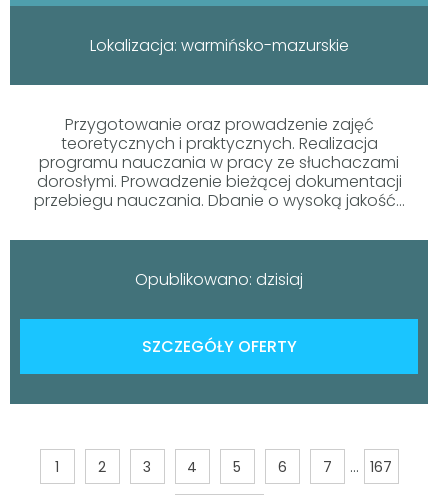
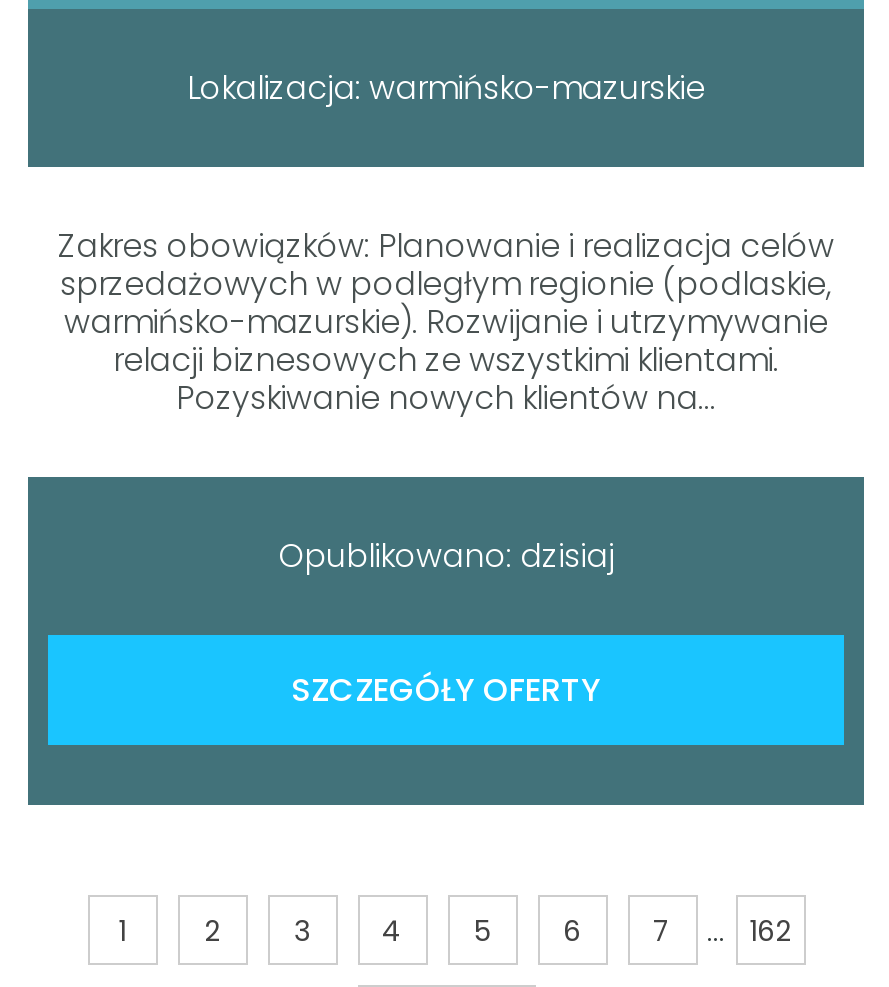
- Przygotowanie oraz prowadzenie zajęć
- teoretycznych i praktycznych. Realizacja
- programu nauczania w pracy ze słuchaczami
- dorosłymi. Prowadzenie bieżącej dokumentacji
- przebiegu nauczania. Dbanie o wysoką jakość...
+ Zakres obowiązków: Planowanie i realizacja celów
+ sprzedażowych w podległym regionie (podlaskie,
+ warmińsko-mazurskie). Rozwijanie i utrzymywanie
+ relacji biznesowych ze wszystkimi klientami.
+ Pozyskiwanie nowych klientów na...

- 1 2 3 4 5 6 7 ... 167
+ 1 2 3 4 5 6 7 ... 162
